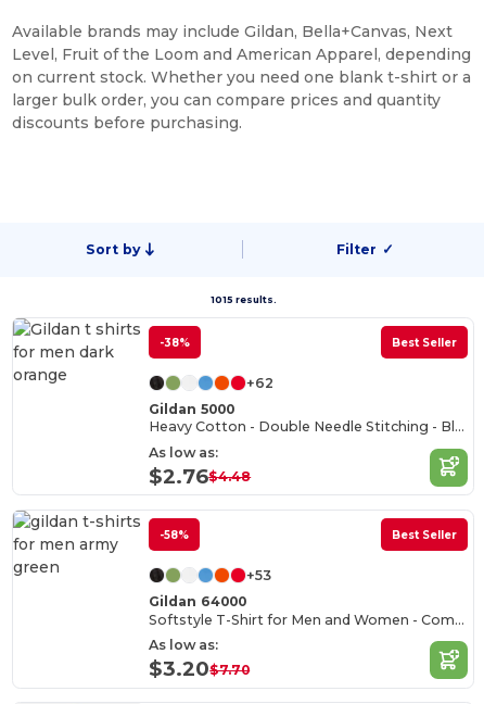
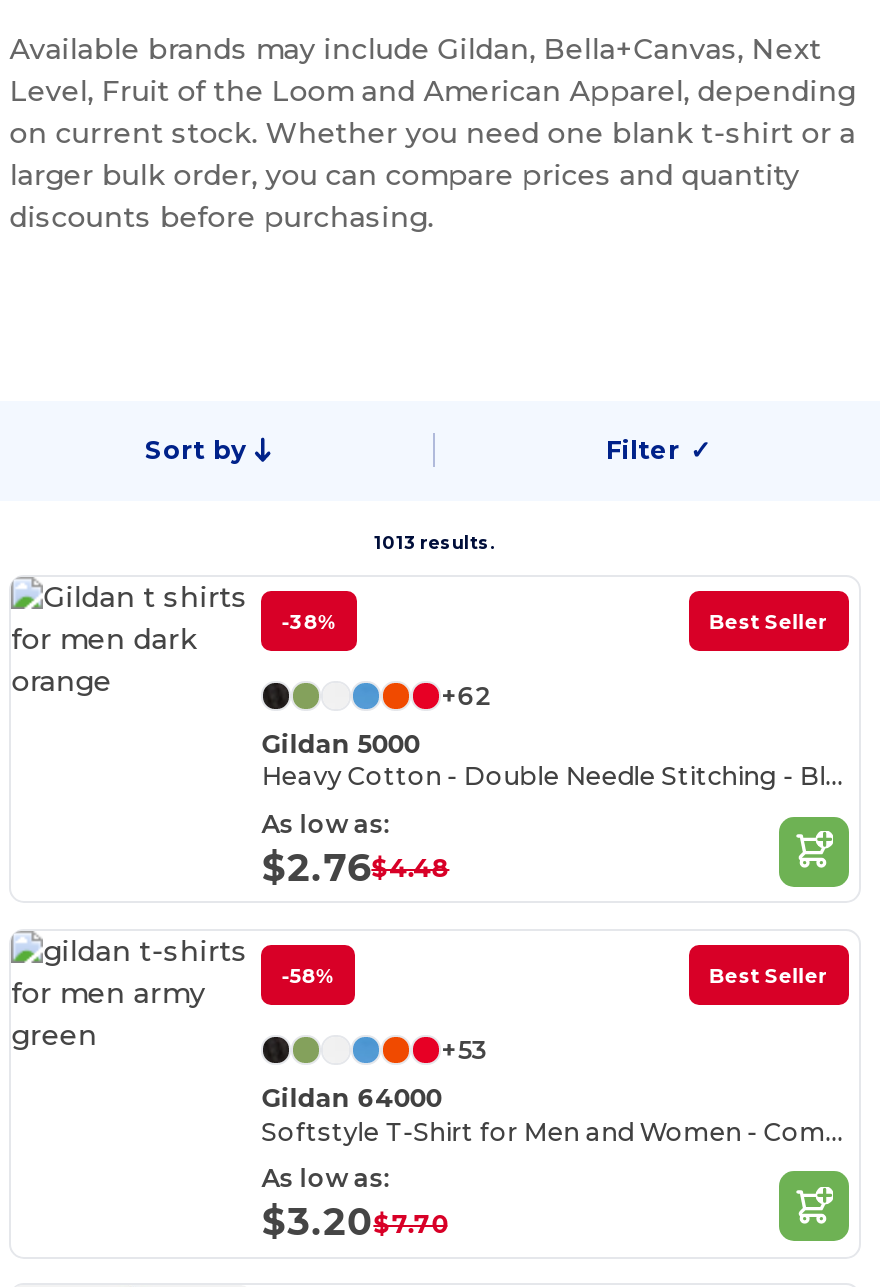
- 1015 results.
+ 1013 results.
